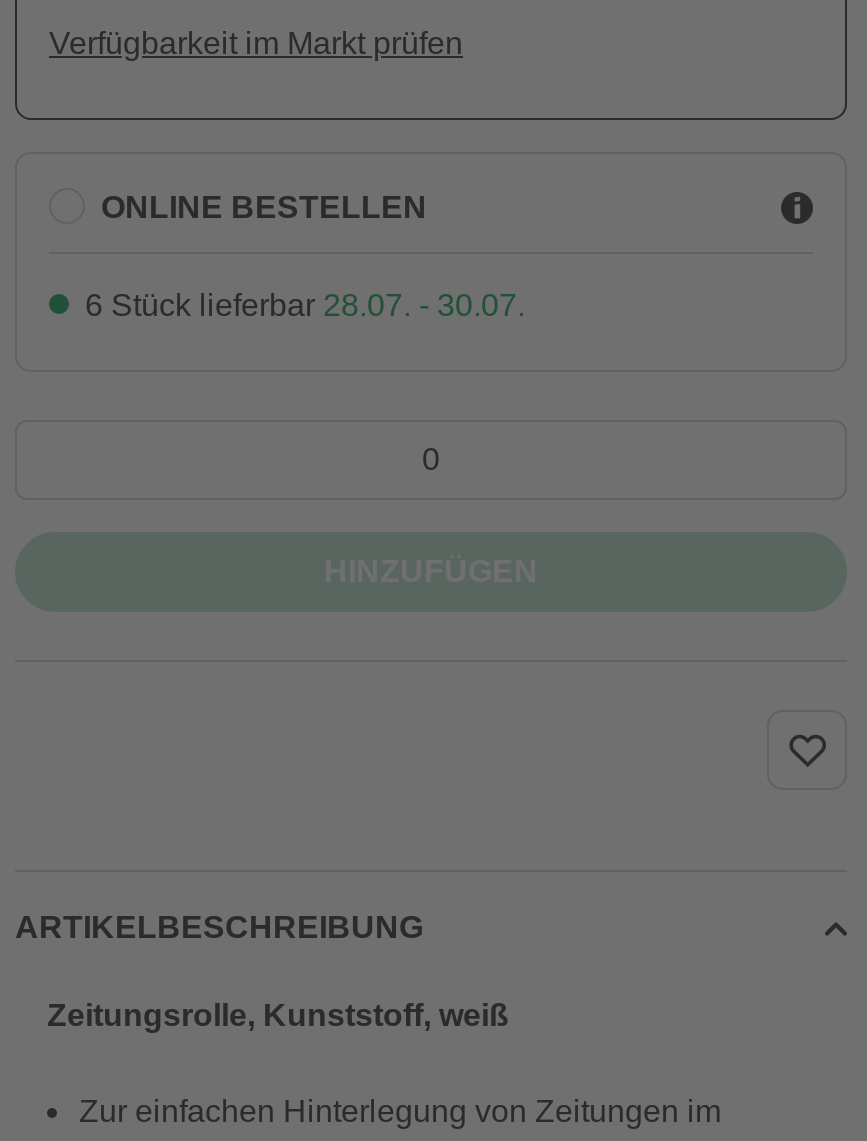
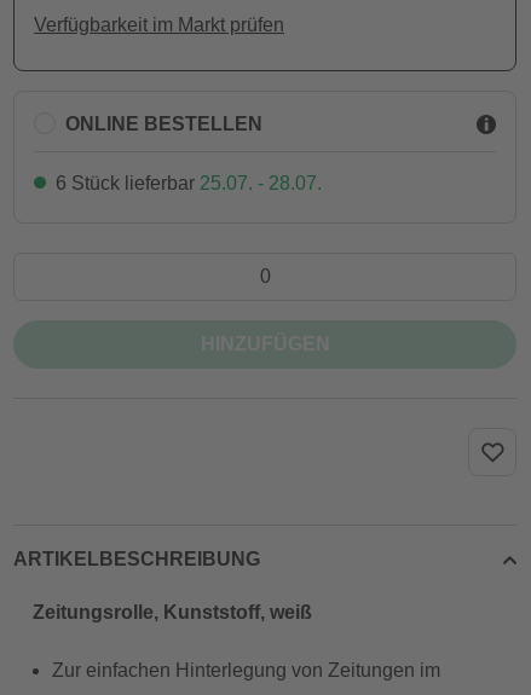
- 6 Stück lieferbar 28.07. - 30.07.
+ 6 Stück lieferbar 25.07. - 28.07.
